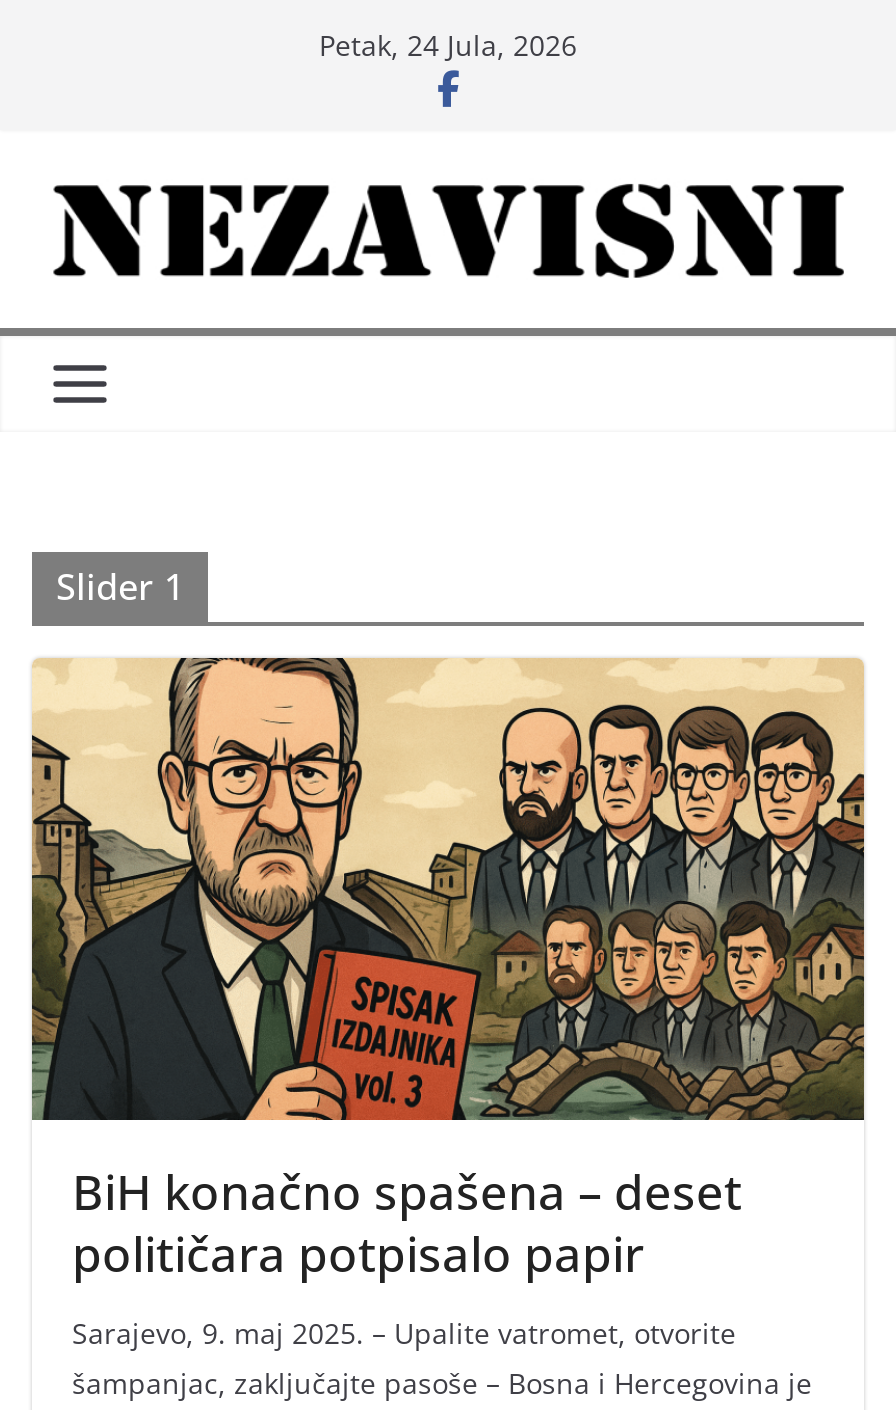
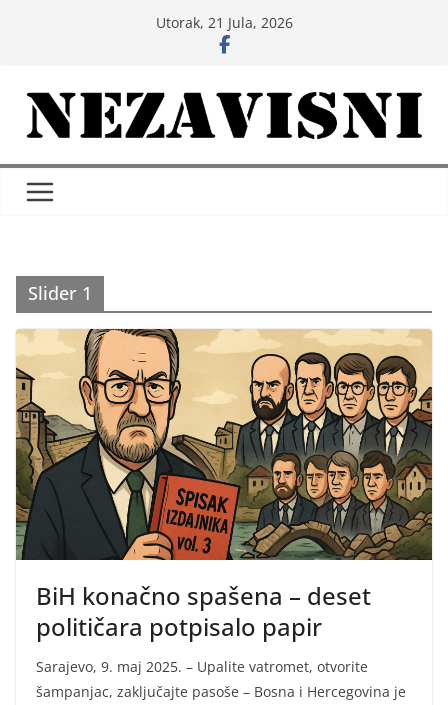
- Petak, 24 Jula, 2026
+ Utorak, 21 Jula, 2026
